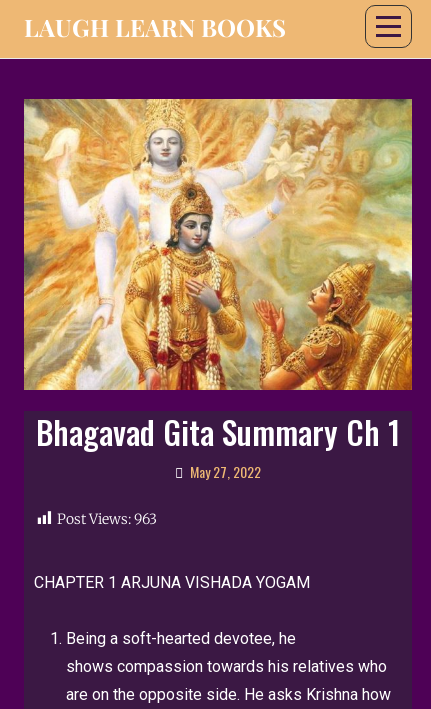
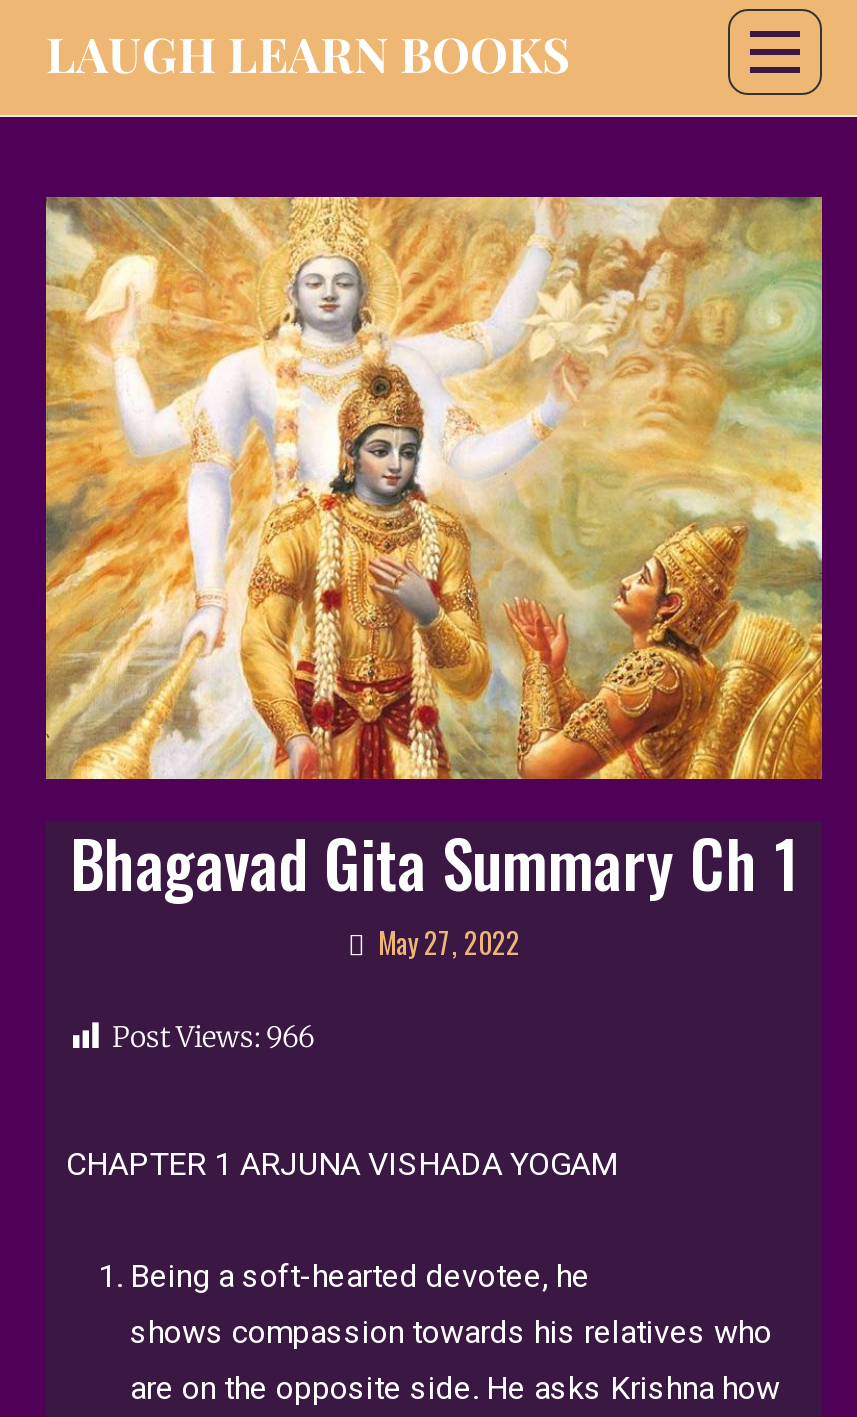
- Post Views: 963
+ Post Views: 966
